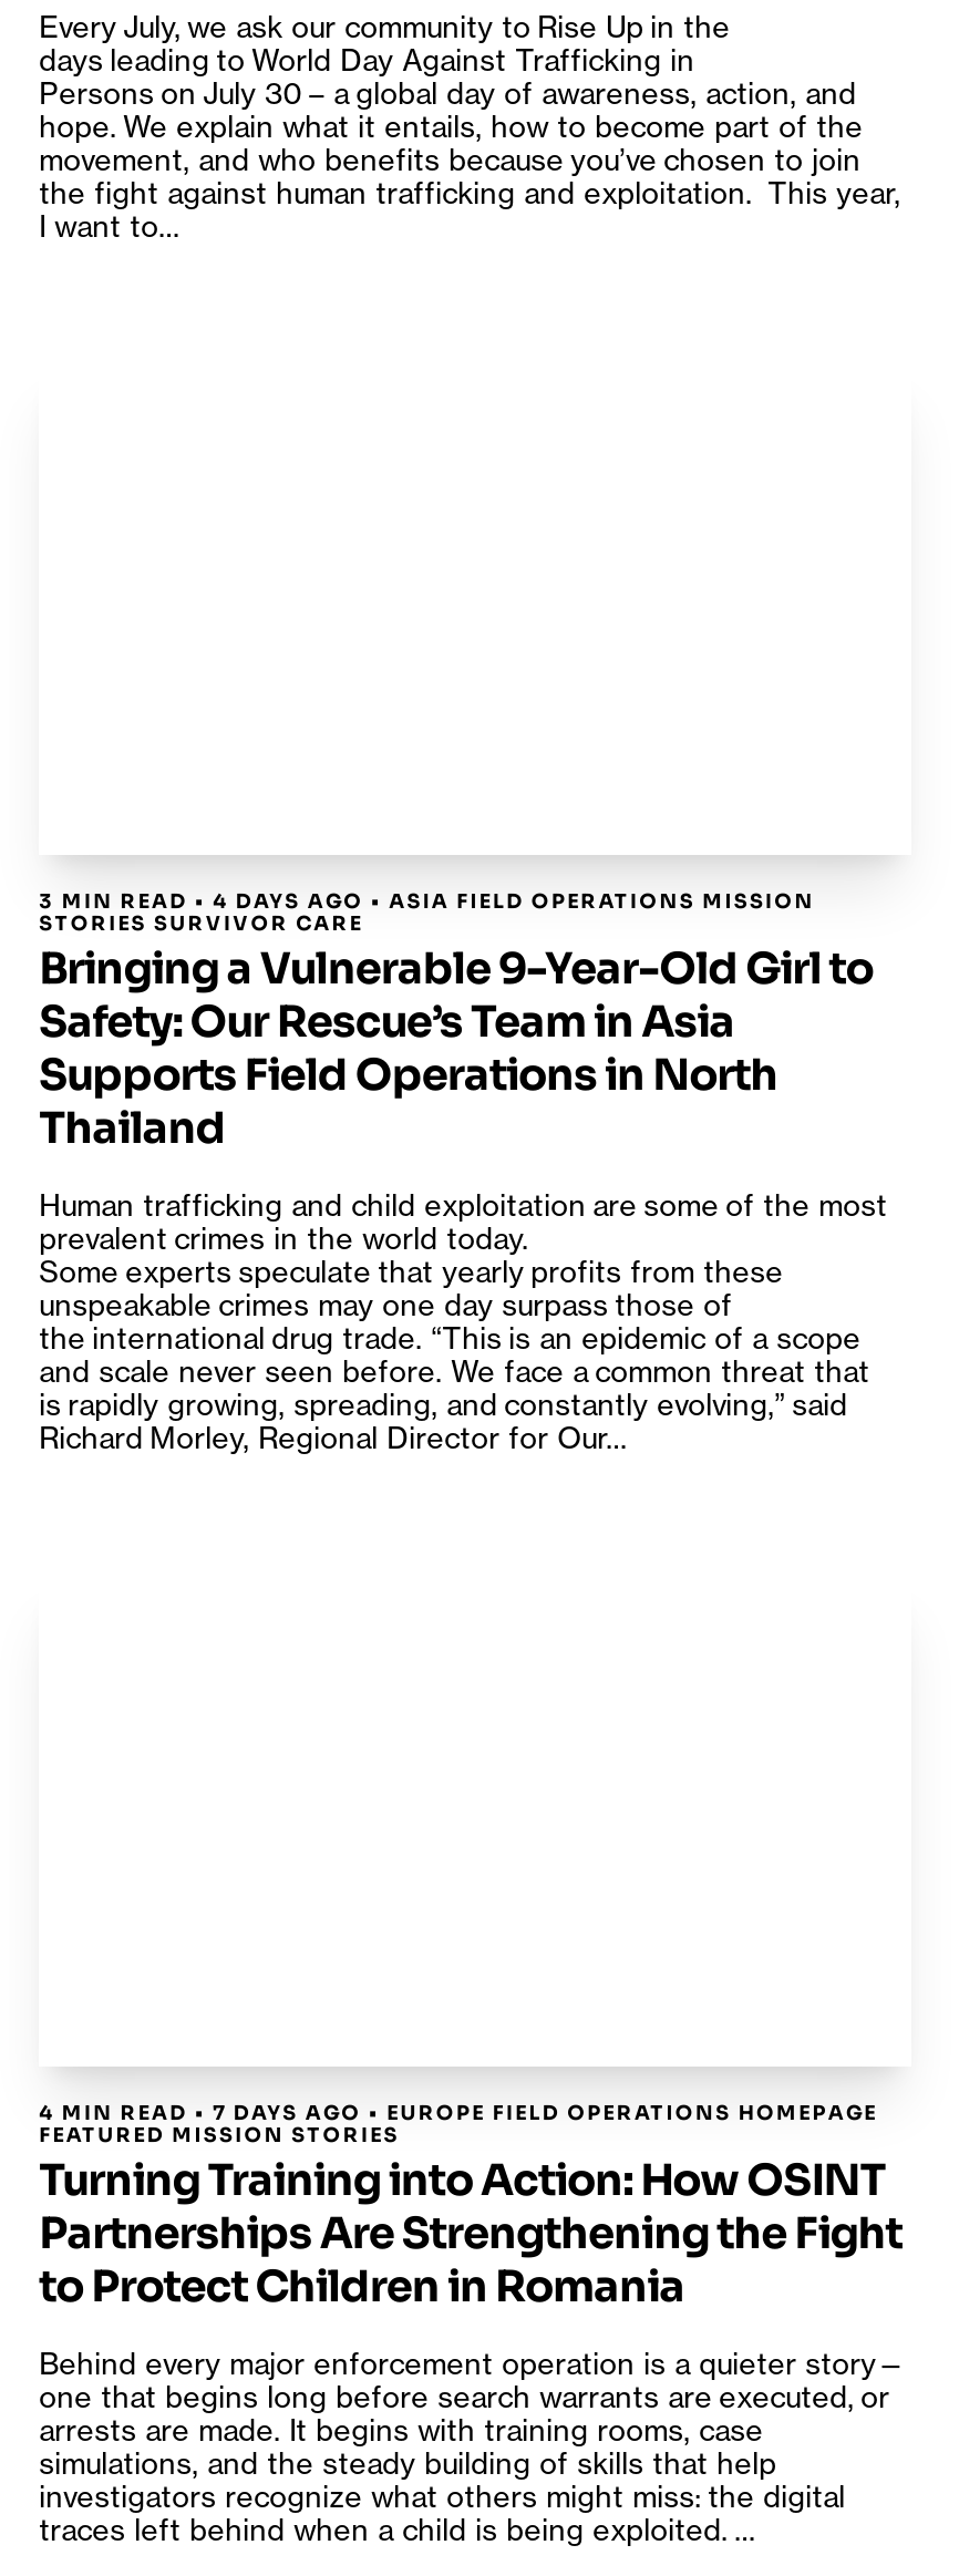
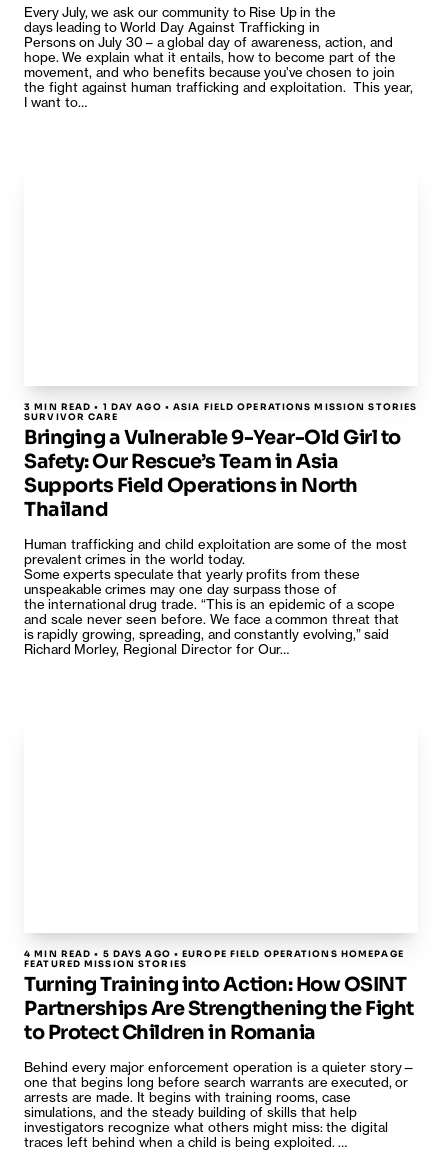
- 3 MIN READ • 4 DAYS AGO • ASIA FIELD OPERATIONS MISSION
- STORIES SURVIVOR CARE
+ 3 MIN READ • 1 DAY AGO • ASIA FIELD OPERATIONS MISSION STORIES
+ SURVIVOR CARE

- 4 MIN READ • 7 DAYS AGO • EUROPE FIELD OPERATIONS HOMEPAGE
+ 4 MIN READ • 5 DAYS AGO • EUROPE FIELD OPERATIONS HOMEPAGE
